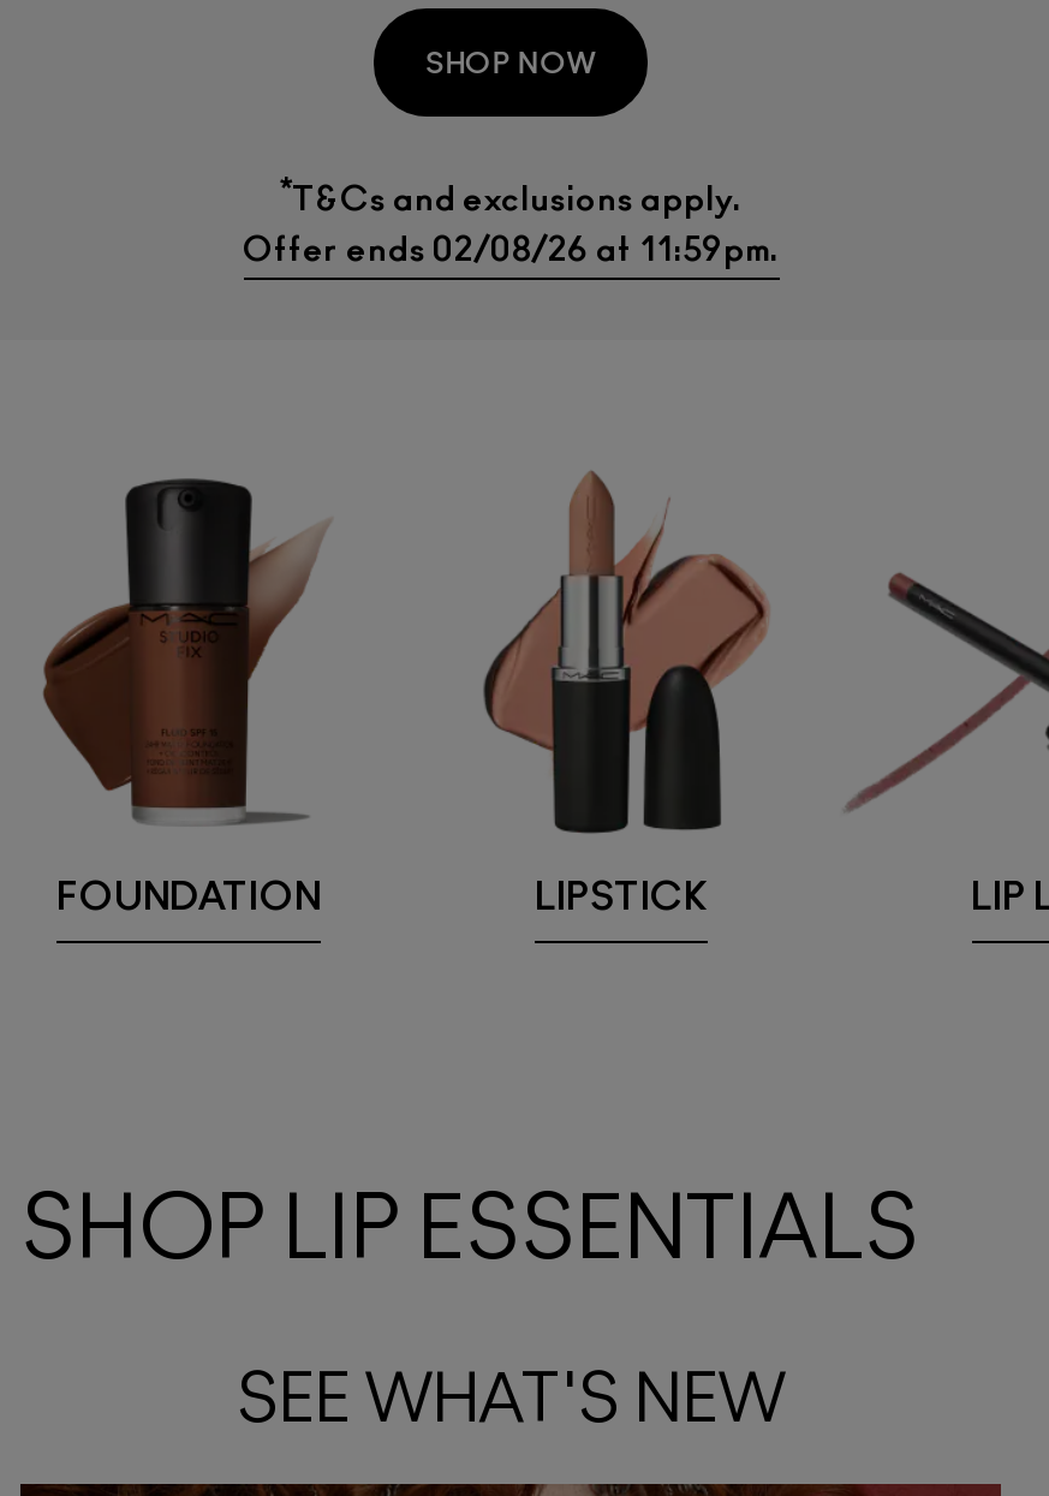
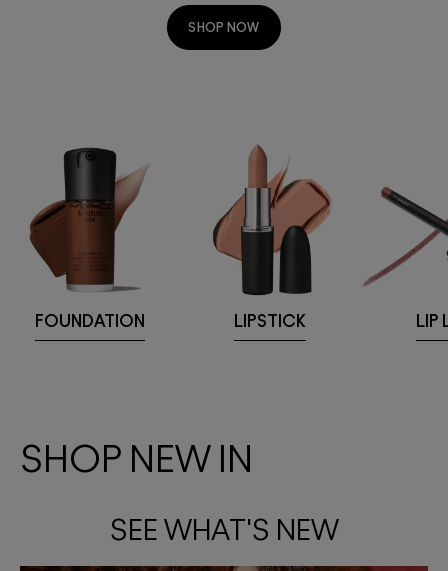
- *T&Cs and exclusions apply.
- Offer ends 02/08/26 at 11:59pm.

- SHOP LIP ESSENTIALS
+ SHOP NEW IN
